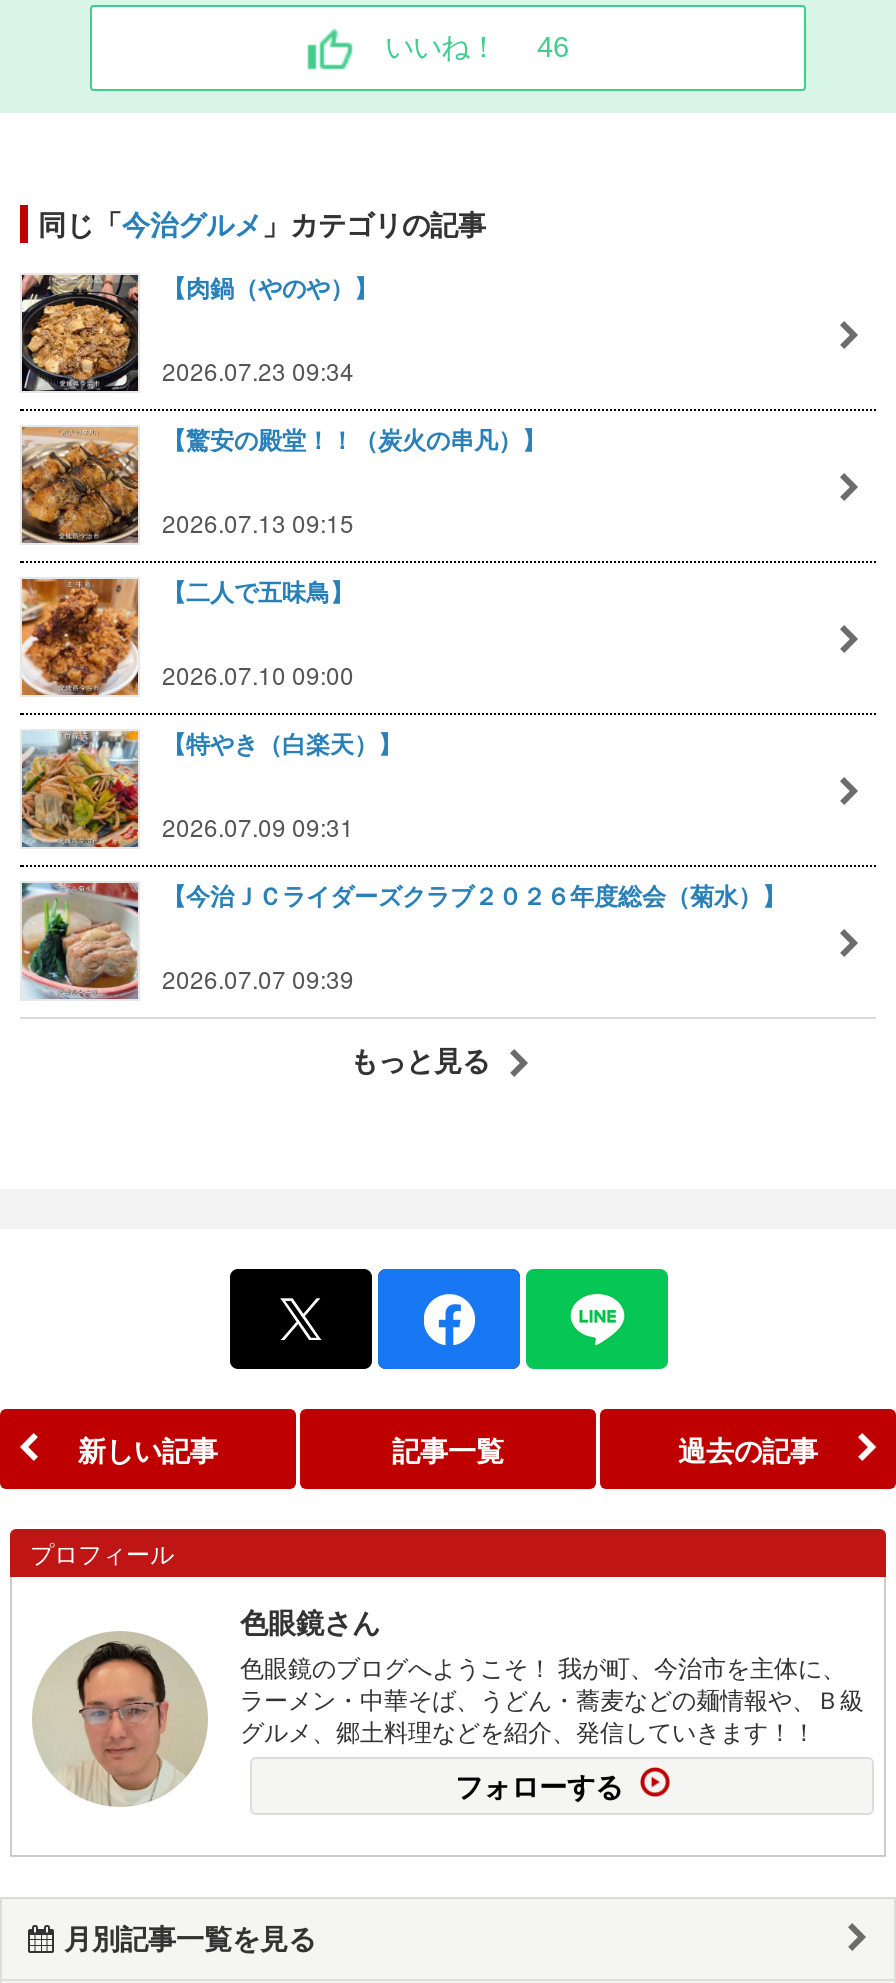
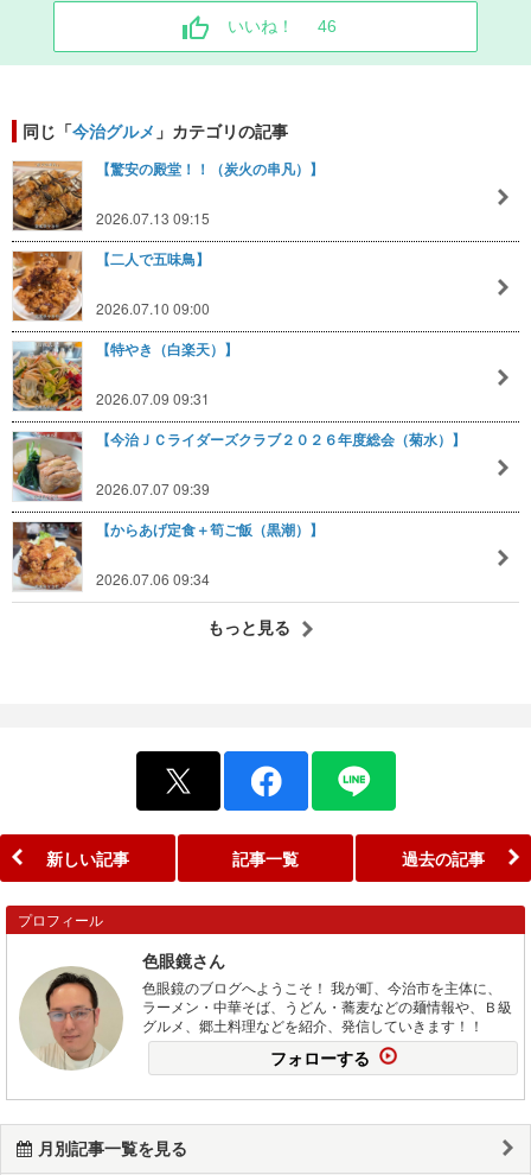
- [image]
- 【肉鍋（やのや）】
- 2026.07.23 09:34

moved up: [image] | 【驚安の殿堂！！（炭火の串凡）】 | 2026.07.13 09:15 | ... | 【今治ＪＣライダーズクラブ２０２６年度総会（菊水）】 | 2026.07.07 09:39

+ [image]
+ 【からあげ定食＋筍ご飯（黒潮）】
+ 2026.07.06 09:34
